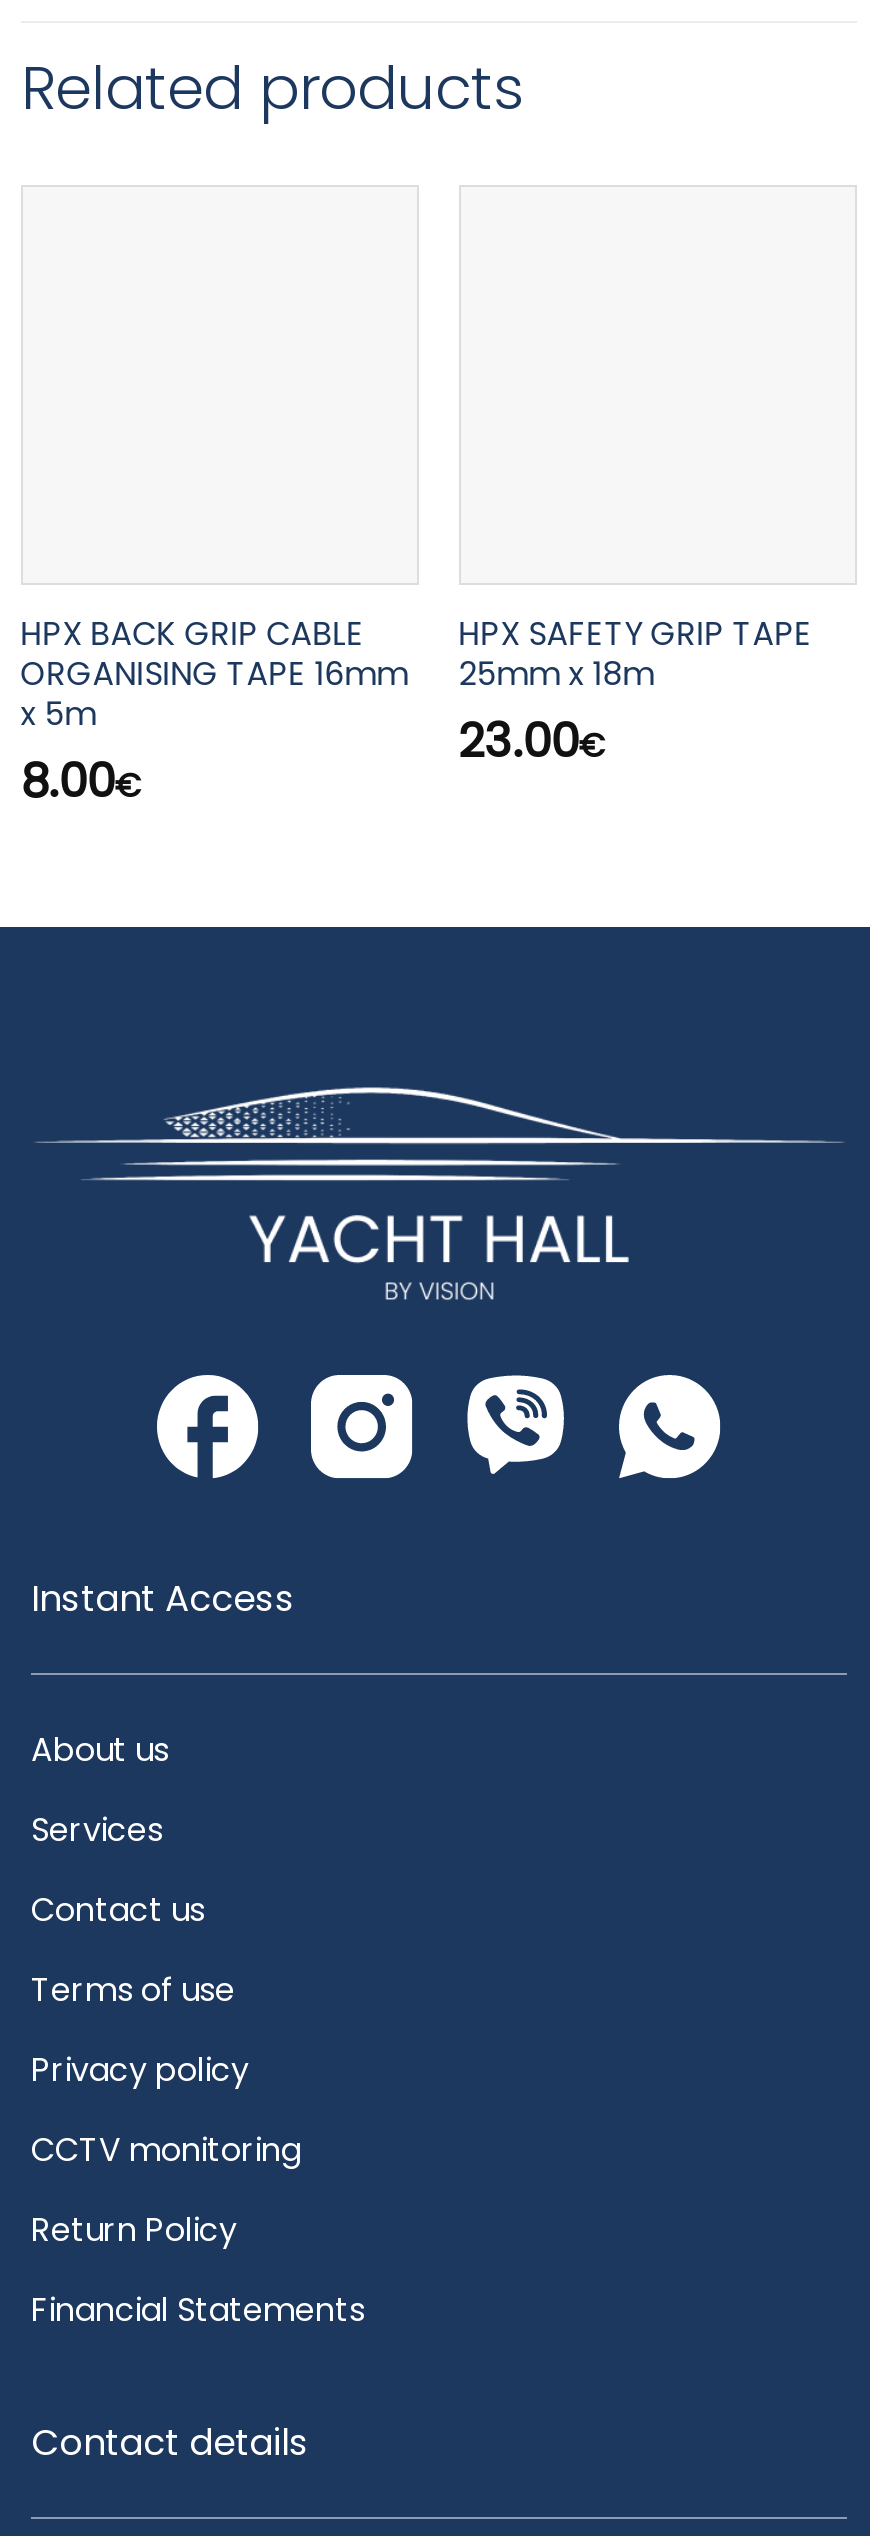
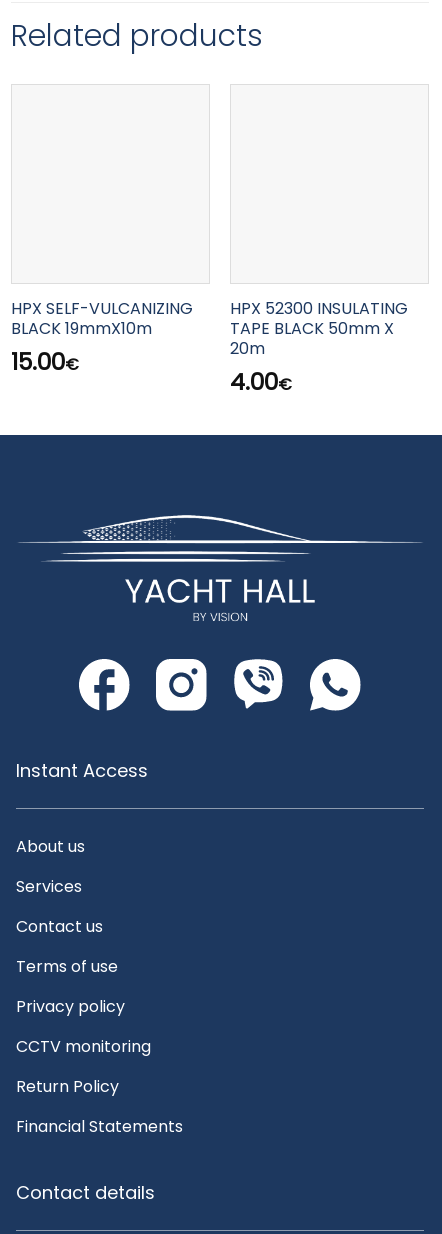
- HPX BACK GRIP CABLE
- ORGANISING TAPE 16mm
- x 5m
- 8.00€
+ HPX SELF-VULCANIZING
+ BLACK 19mmX10m
+ 15.00€

- HPX SAFETY GRIP TAPE
- 25mm x 18m
- 23.00€
+ HPX 52300 INSULATING
+ TAPE BLACK 50mm X
+ 20m
+ 4.00€
